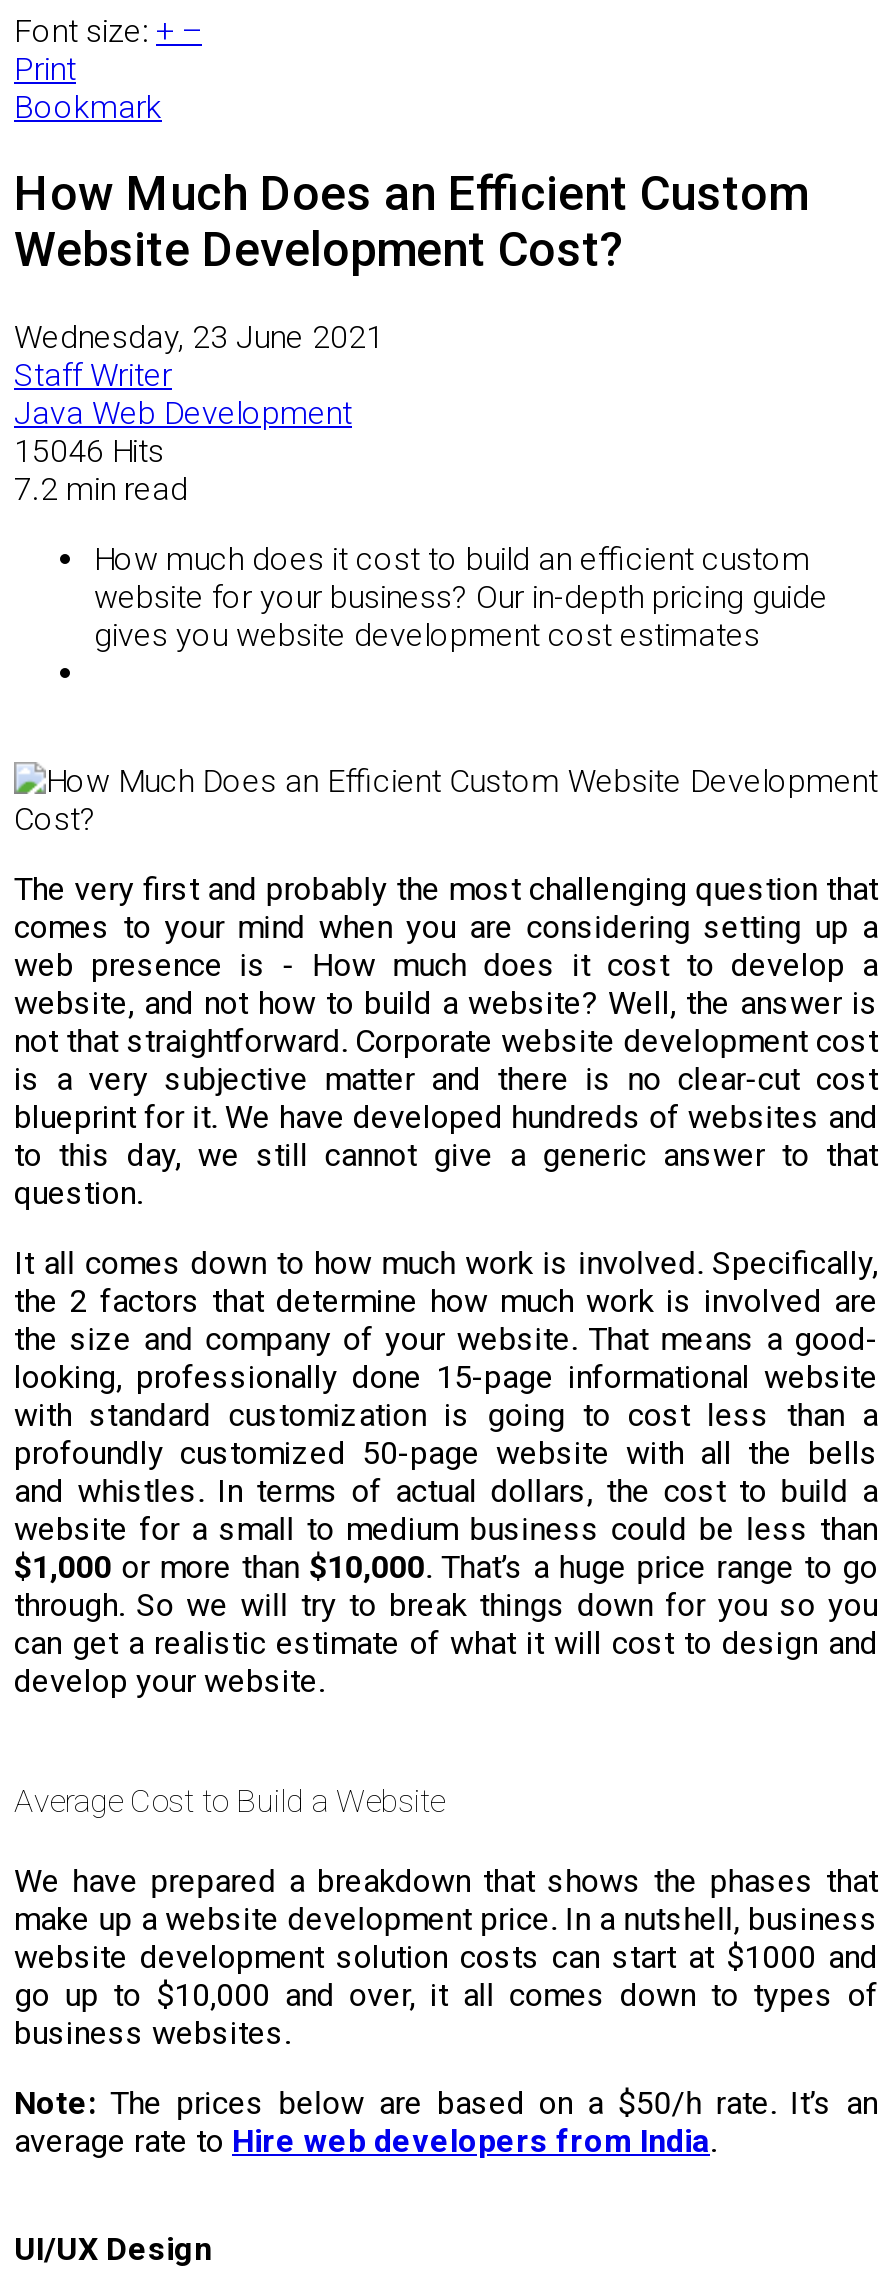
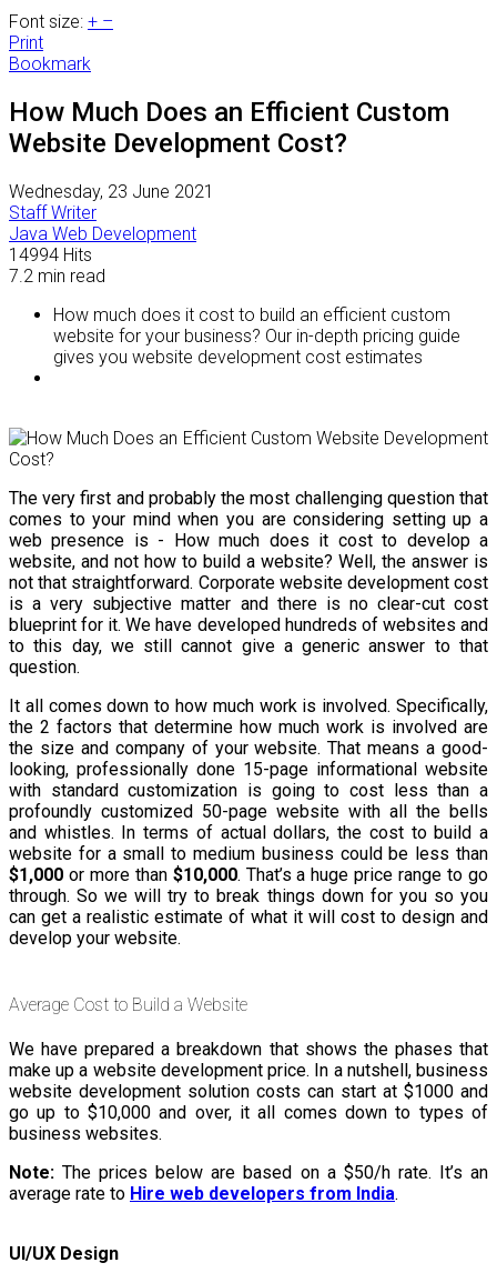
- 15046 Hits
+ 14994 Hits
